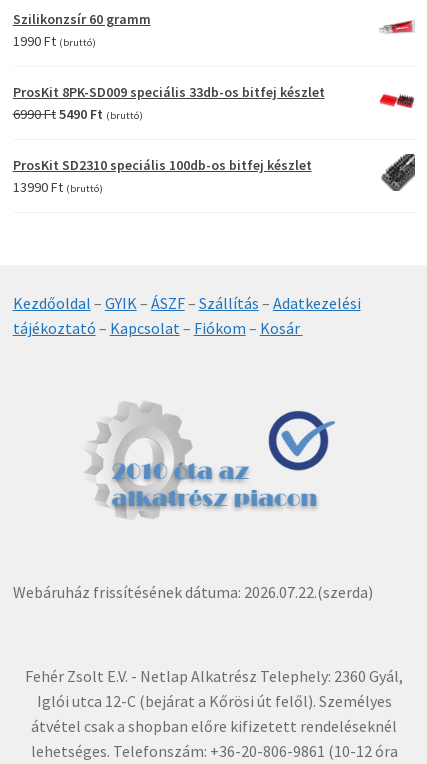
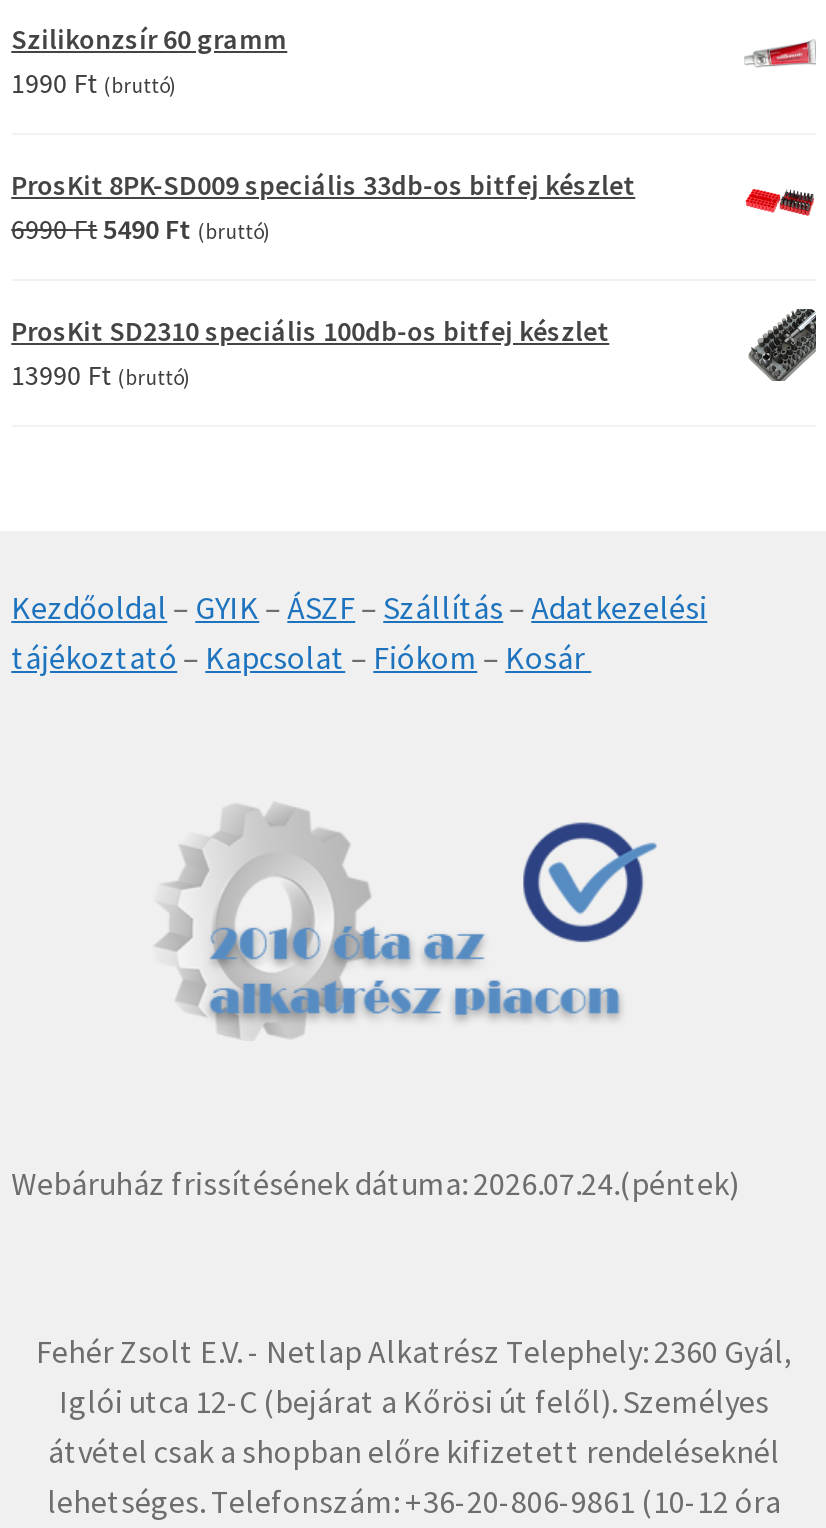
- Webáruház frissítésének dátuma: 2026.07.22.(szerda)
+ Webáruház frissítésének dátuma: 2026.07.24.(péntek)
